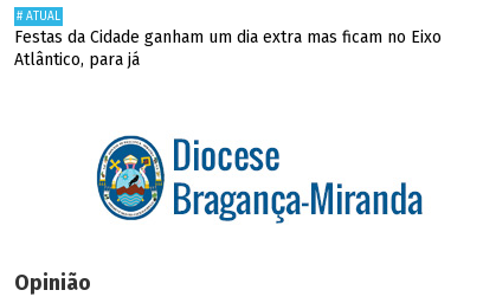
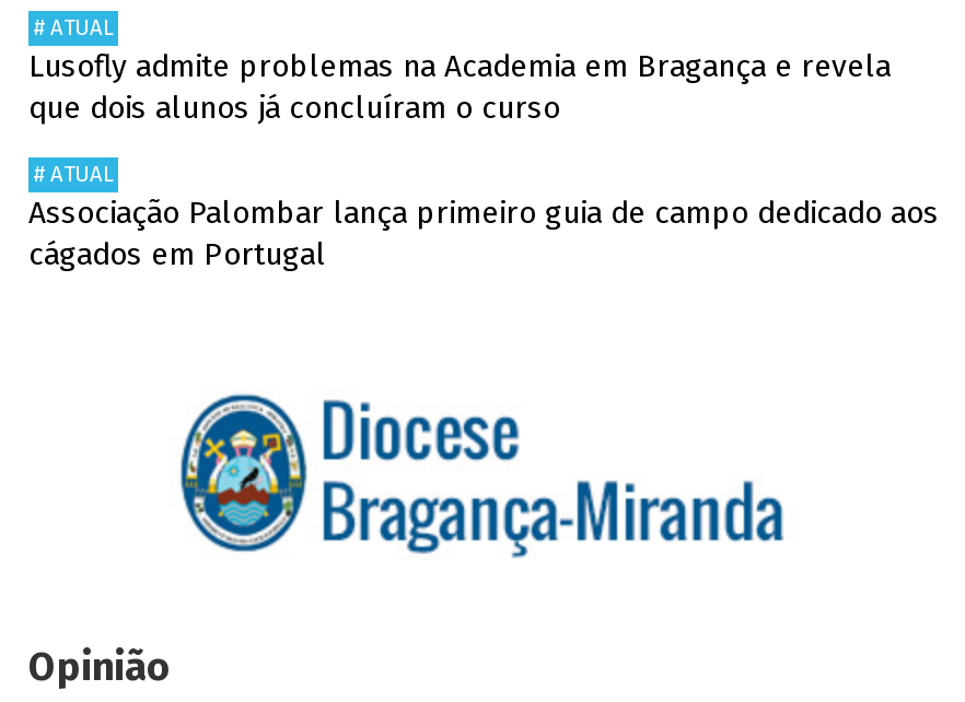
- Festas da Cidade ganham um dia extra mas ficam no Eixo
- Atlântico, para já
+ Lusofly admite problemas na Academia em Bragança e revela
+ que dois alunos já concluíram o curso
+ # ATUAL
+ Associação Palombar lança primeiro guia de campo dedicado aos
+ cágados em Portugal
